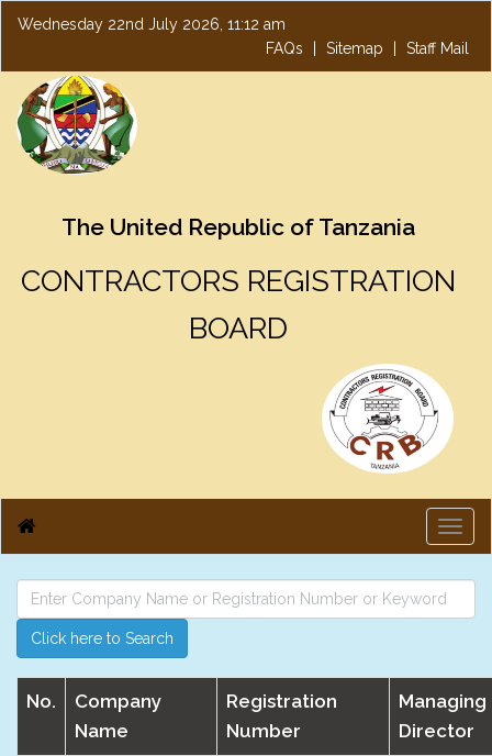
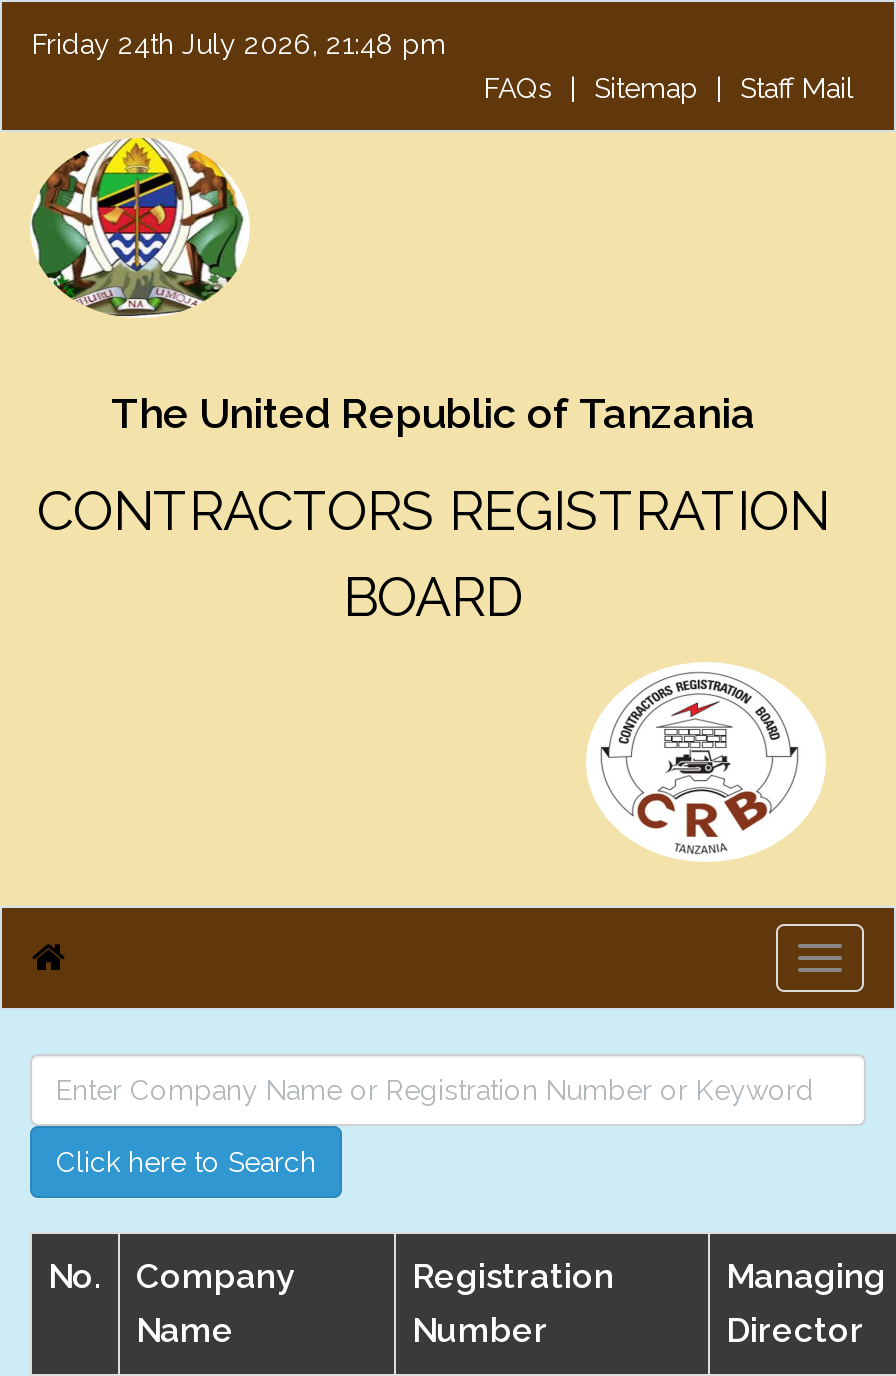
- Wednesday 22nd July 2026, 11:12 am
+ Friday 24th July 2026, 21:48 pm
